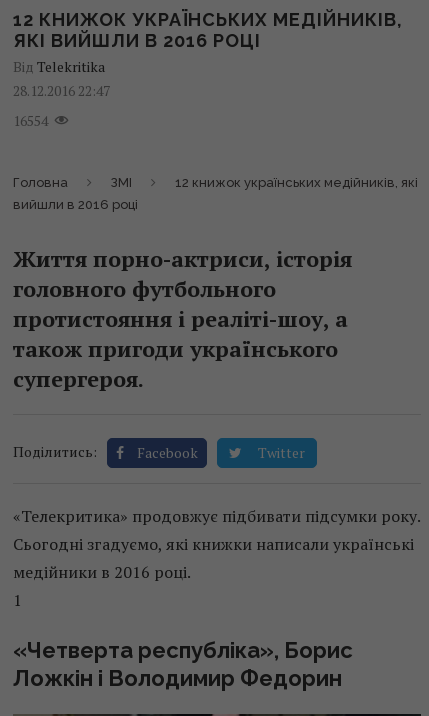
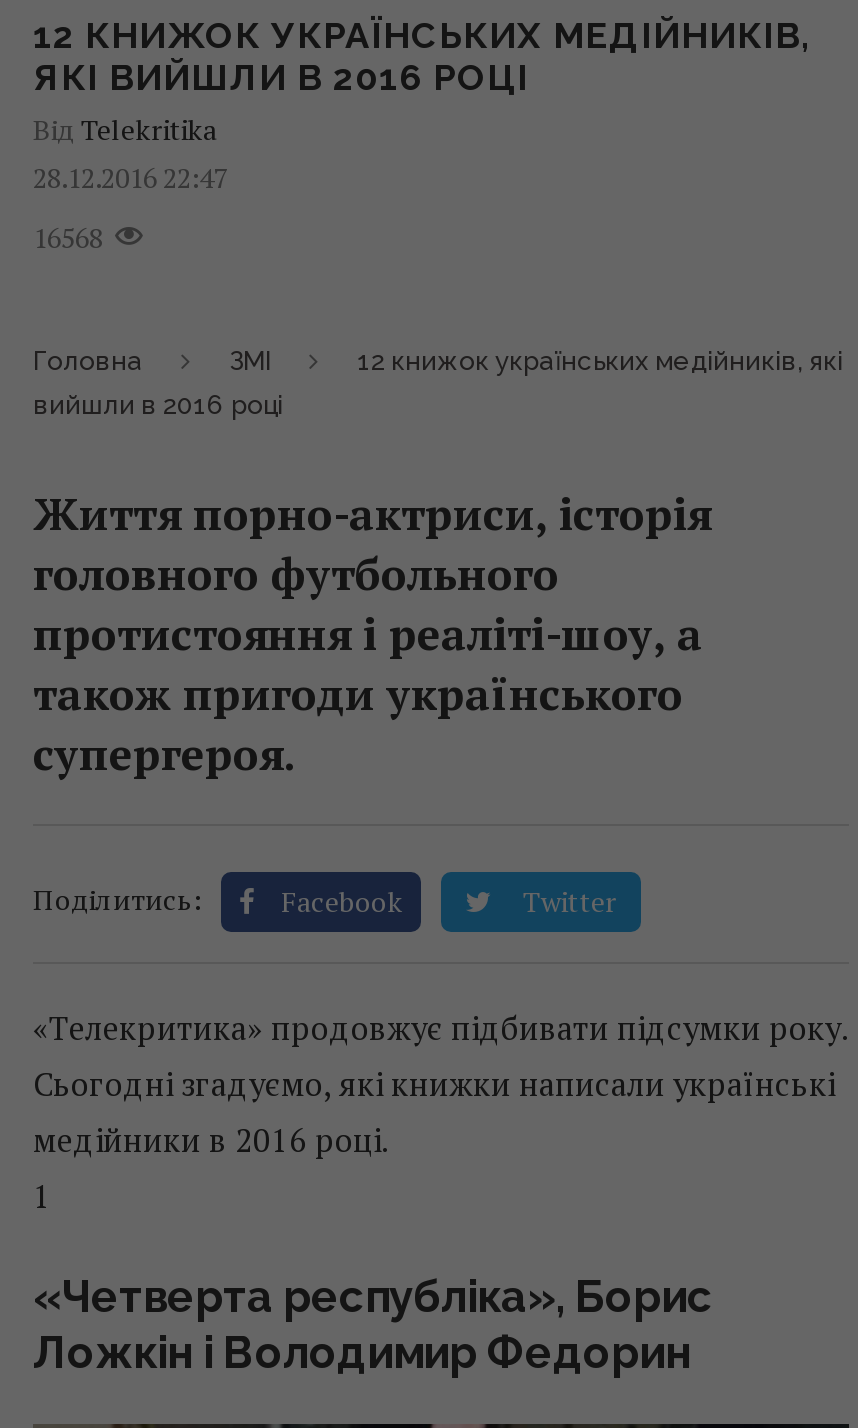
- 16554
+ 16568
